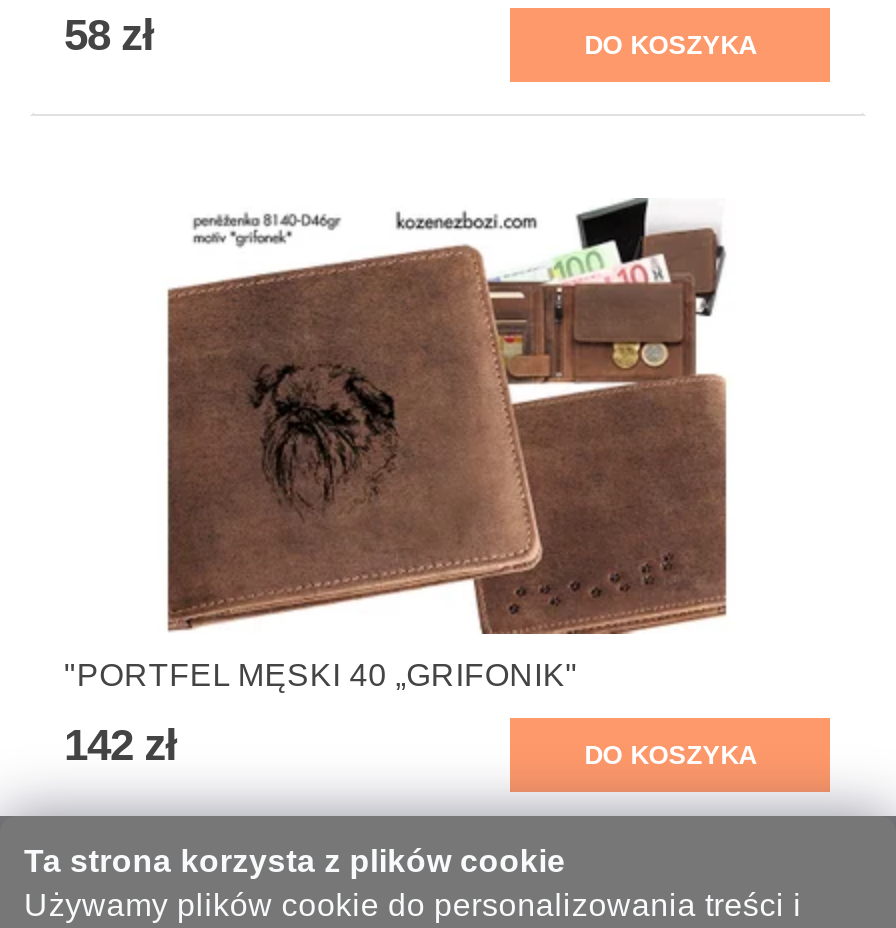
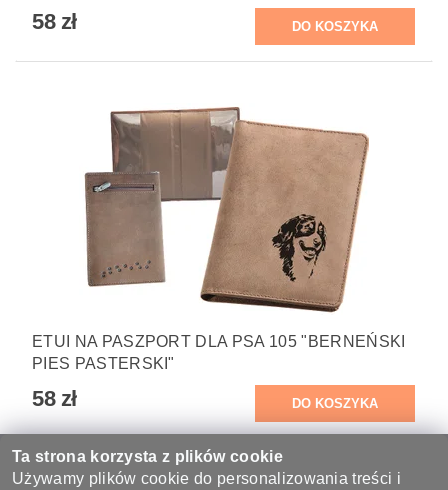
- [image]
- "PORTFEL MĘSKI 40 „GRIFONIK"
+ [image]
+ ETUI NA PASZPORT DLA PSA 105 "BERNEŃSKI
+ PIES PASTERSKI"

- 142 zł
+ 58 zł
